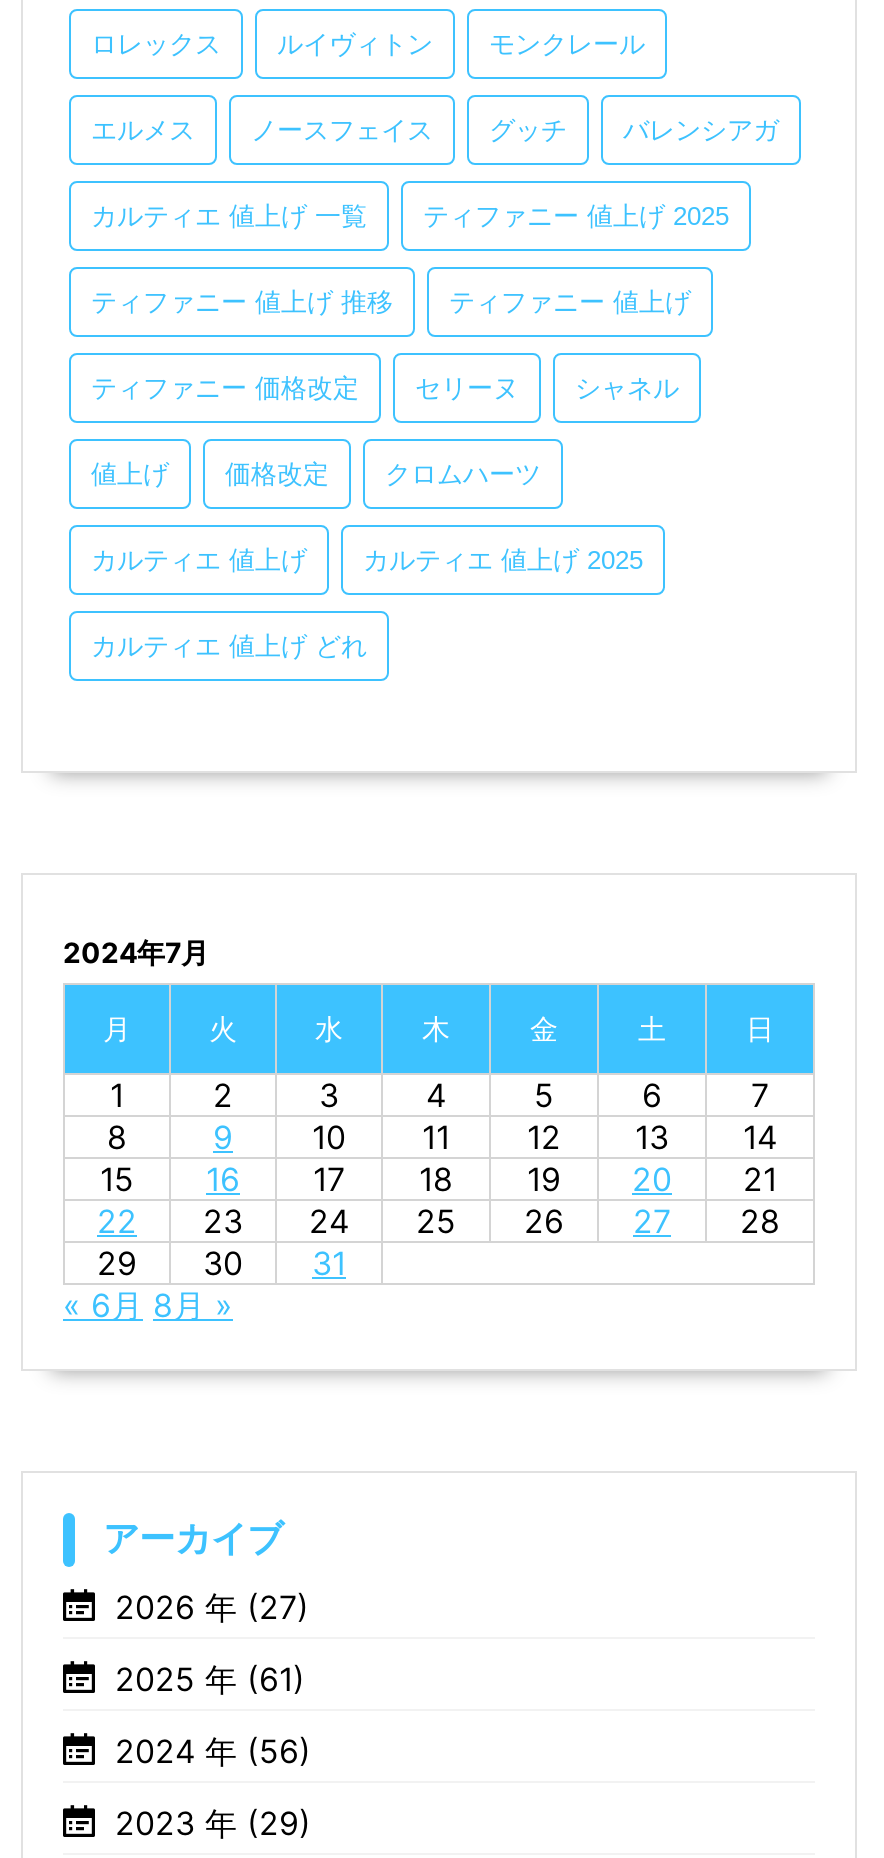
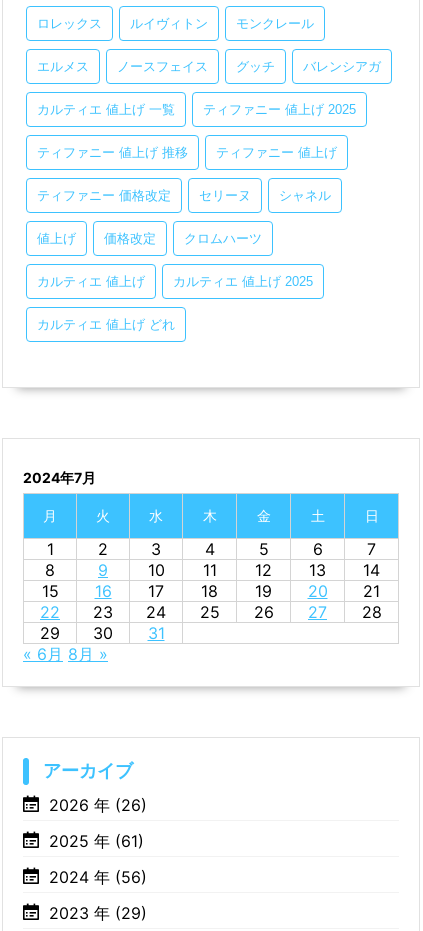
- 2026 年 (27)
+ 2026 年 (26)
